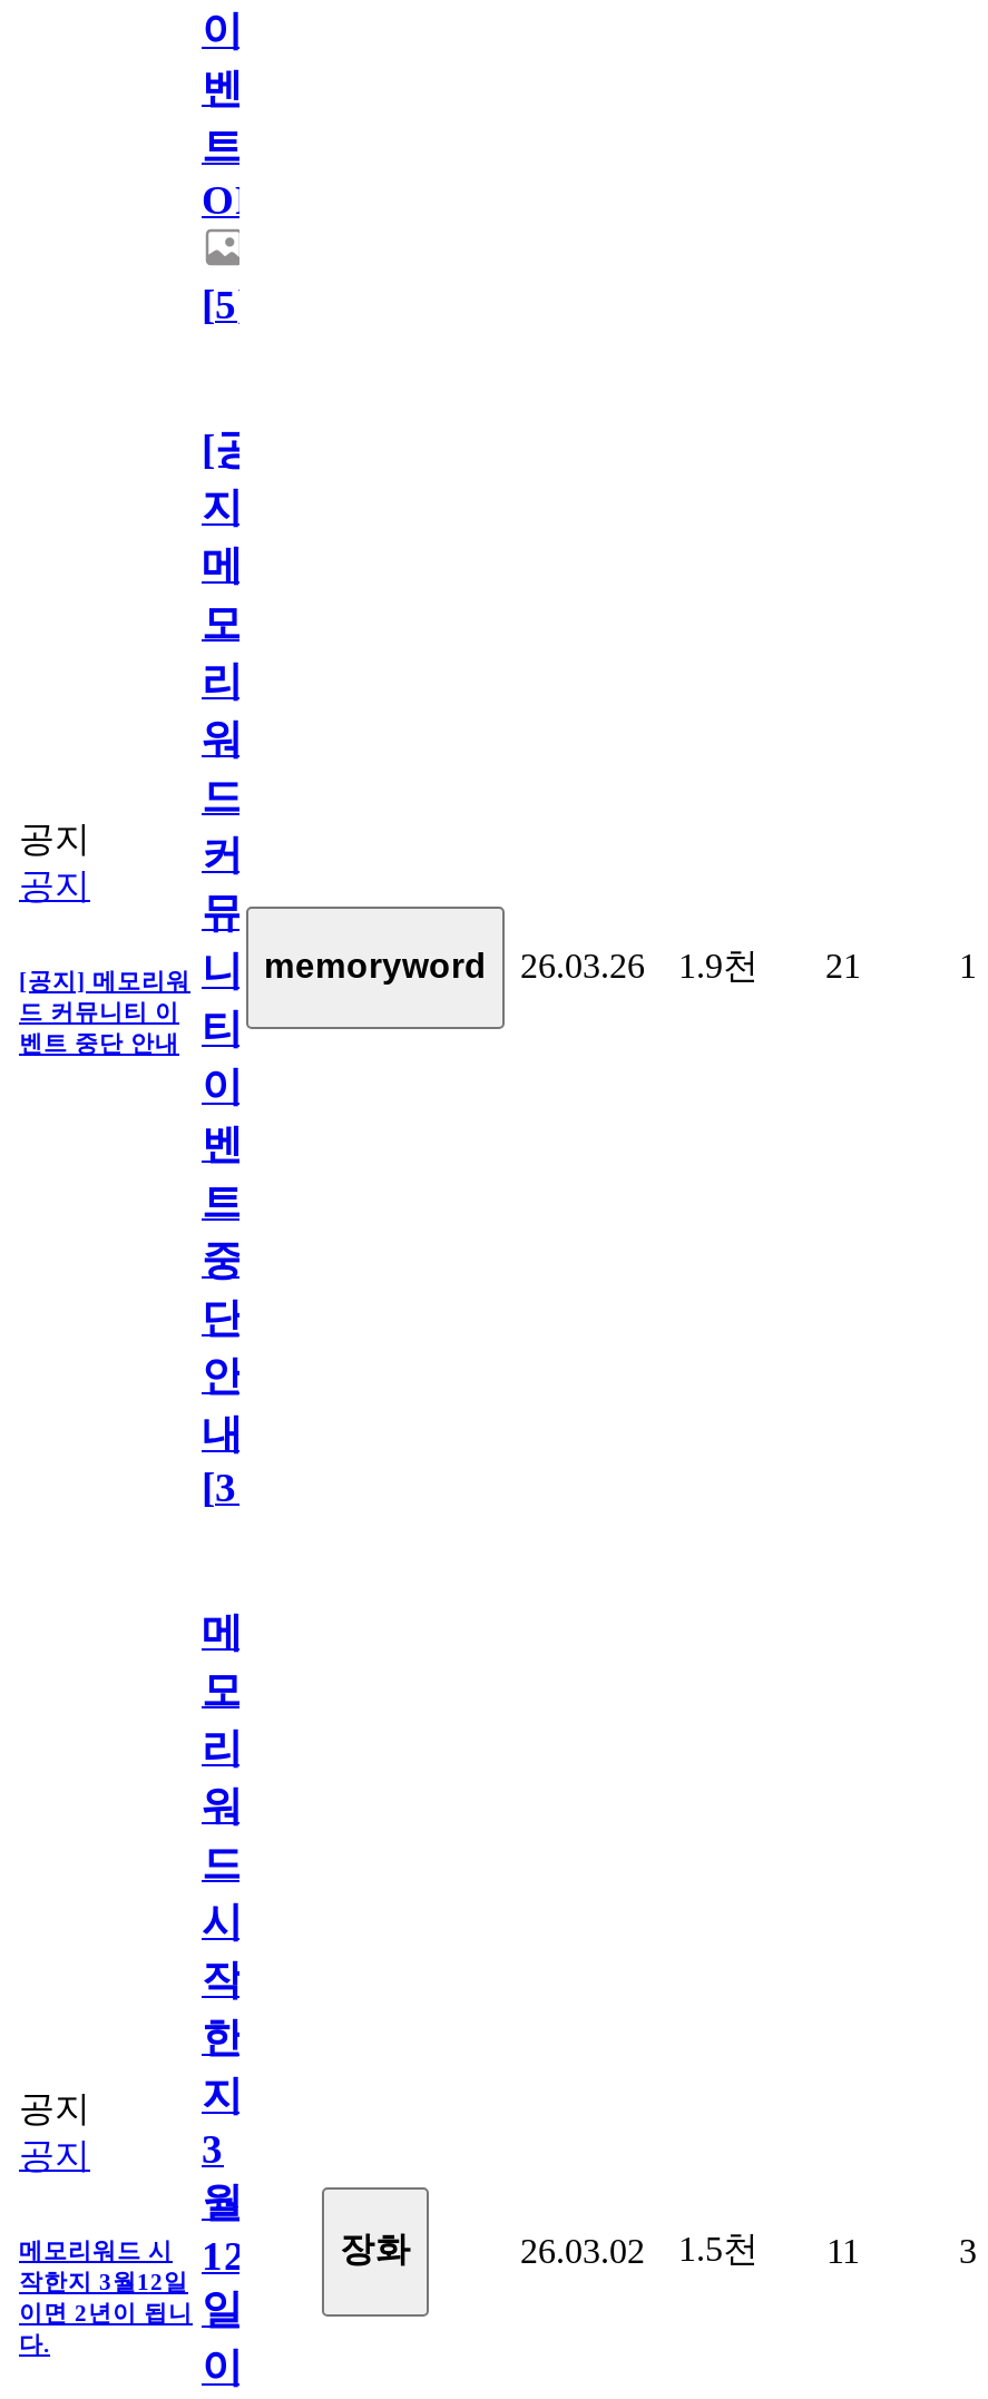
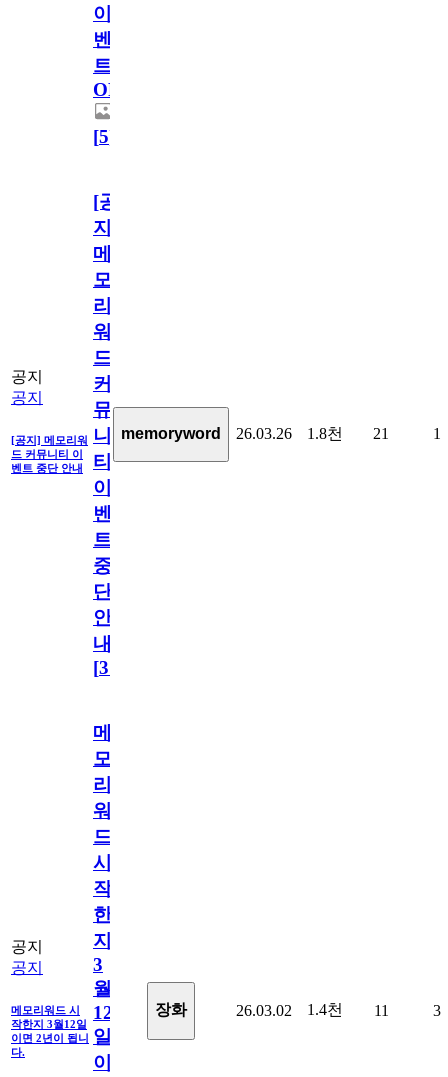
- 1.9천
+ 1.8천

- 26.03.02 1.5천 11
+ 26.03.02 1.4천 11
